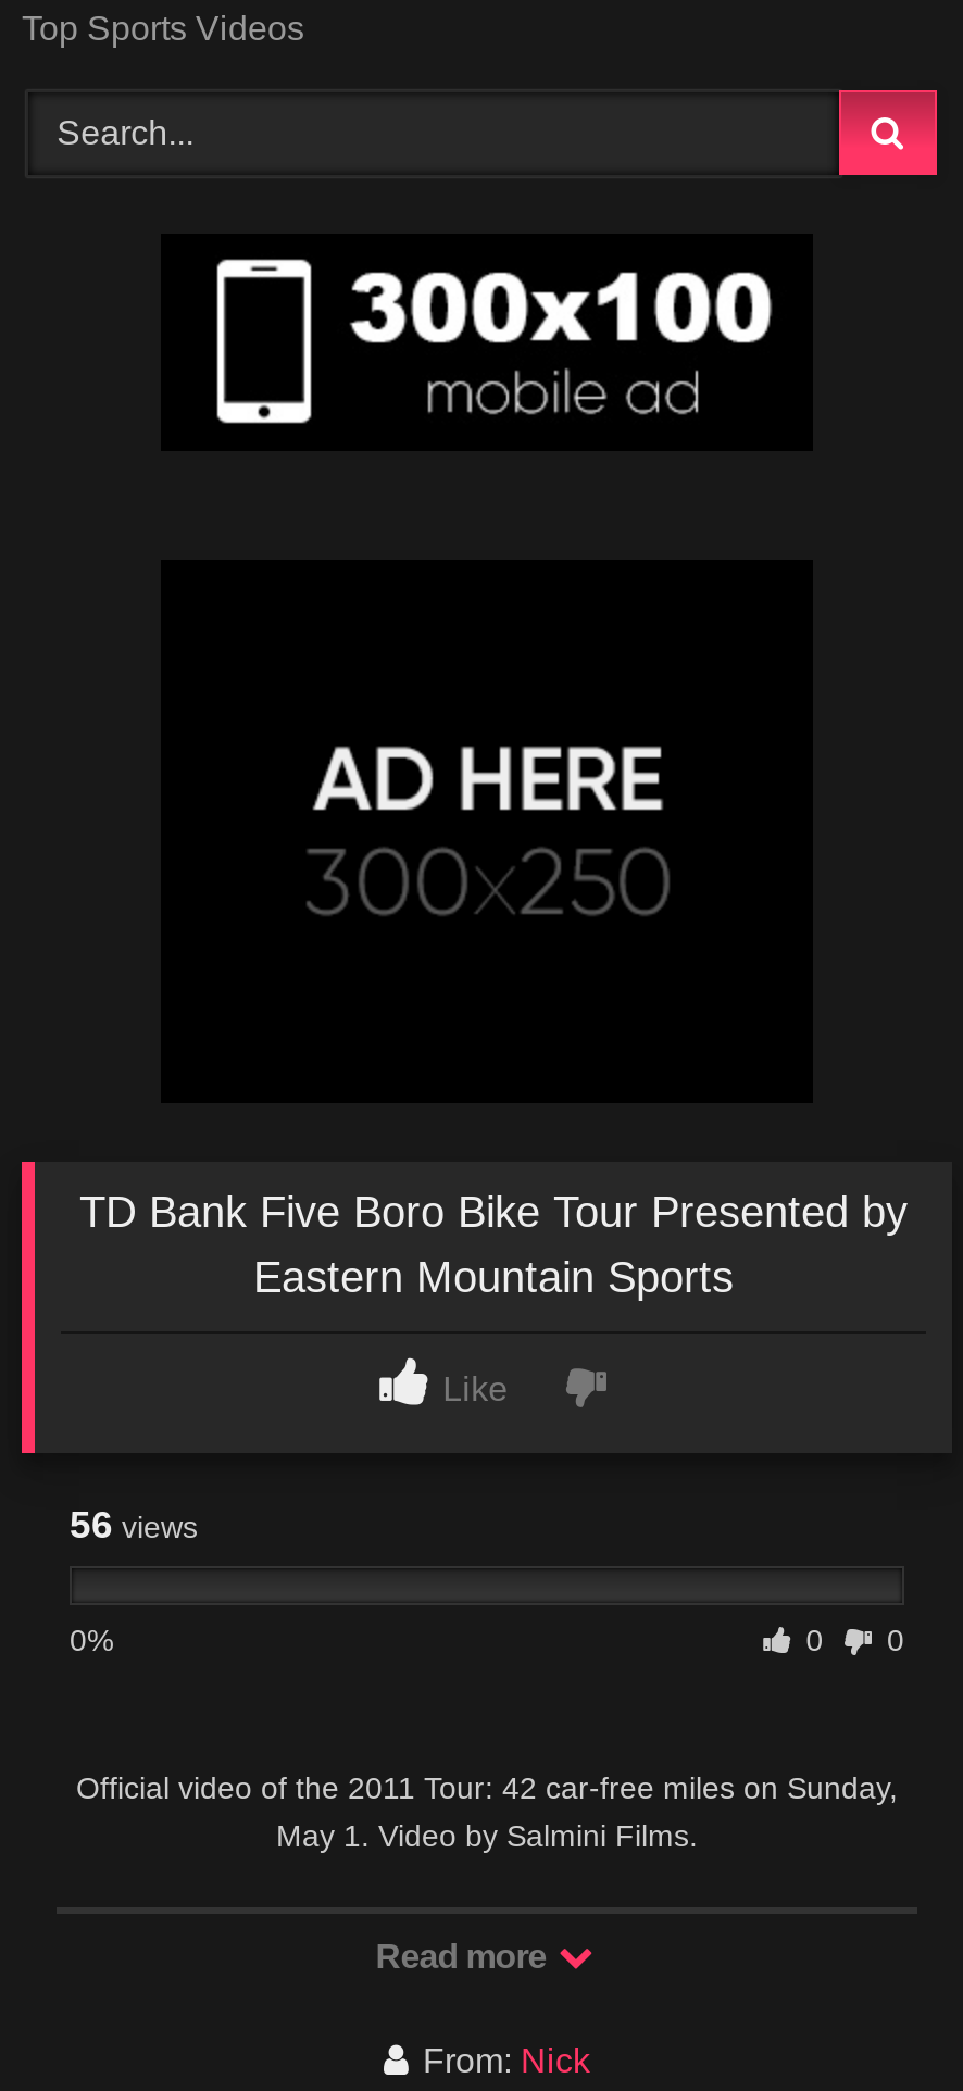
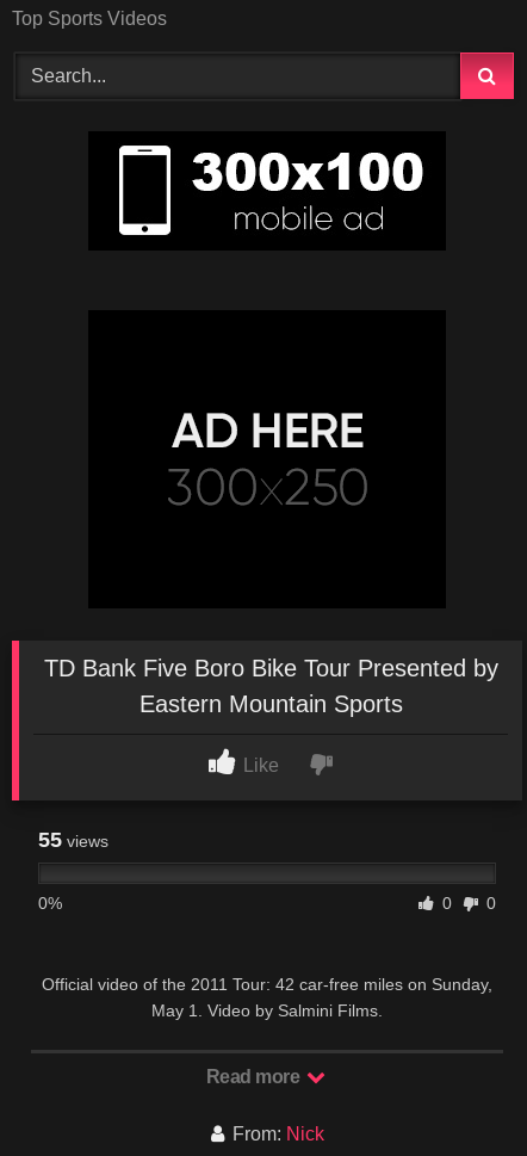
- 56 views
+ 55 views
